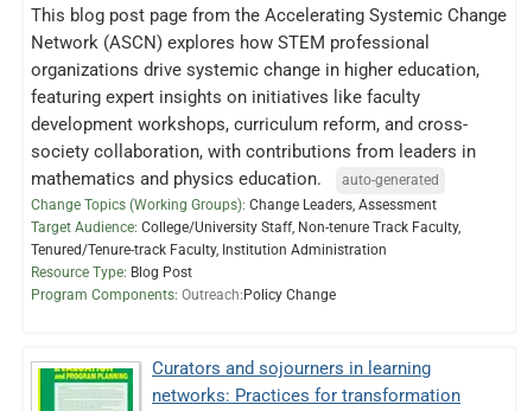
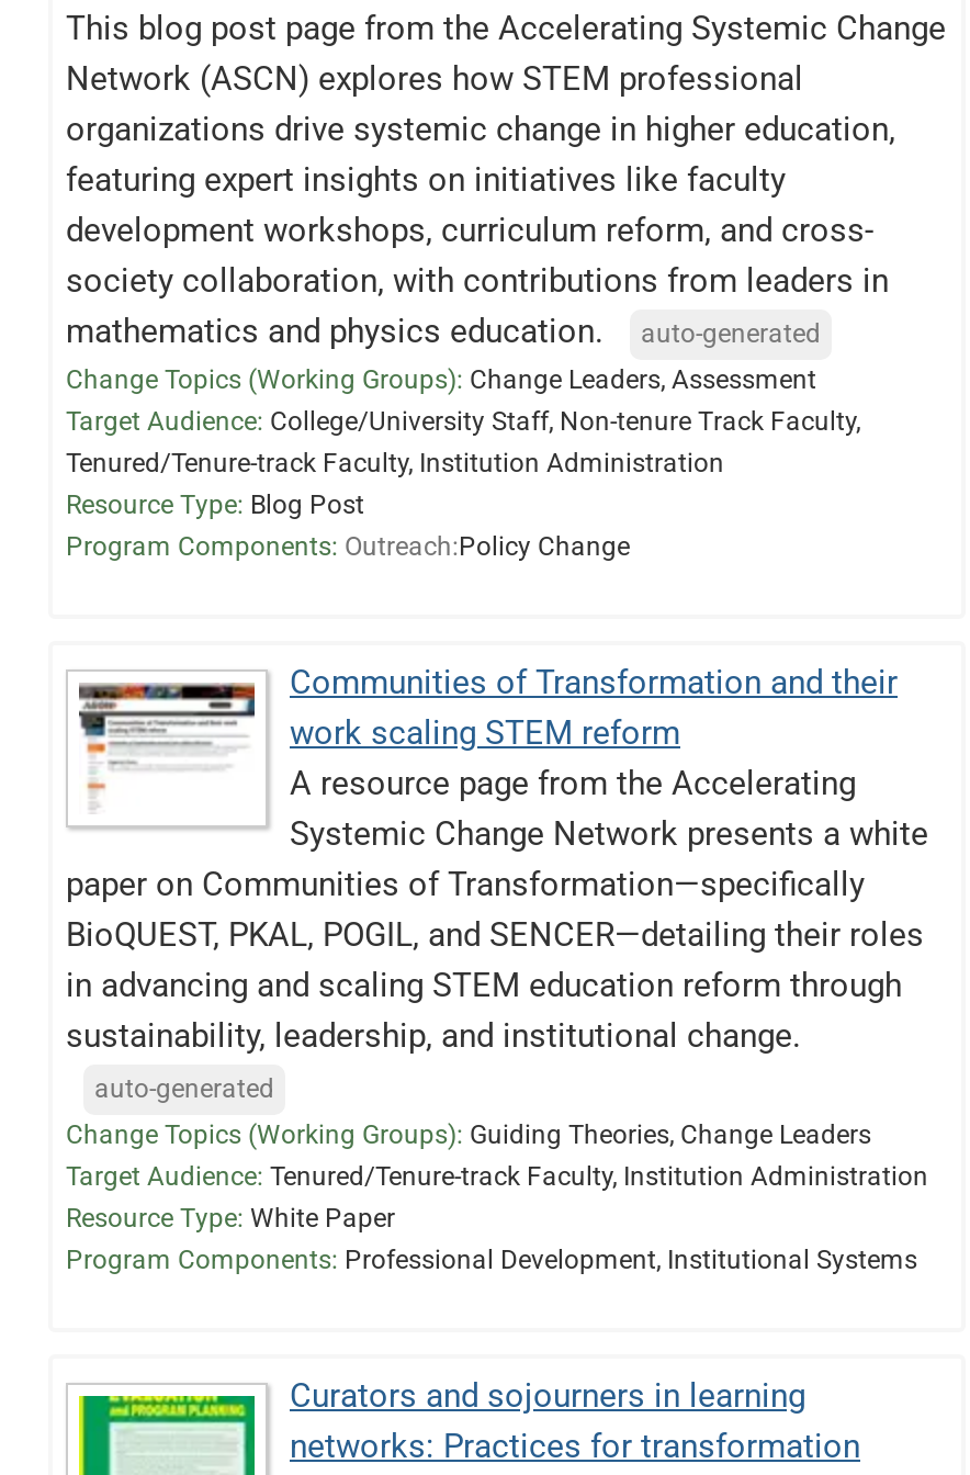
+ [image]
+ Communities of Transformation and their
+ work scaling STEM reform
+ A resource page from the Accelerating
+ Systemic Change Network presents a white
+ paper on Communities of Transformation—specifically
+ BioQUEST, PKAL, POGIL, and SENCER—detailing their roles
+ in advancing and scaling STEM education reform through
+ sustainability, leadership, and institutional change.
+ auto-generated
+ Change Topics (Working Groups): Guiding Theories, Change Leaders
+ Target Audience: Tenured/Tenure-track Faculty, Institution Administration
+ Resource Type: White Paper
+ Program Components: Professional Development, Institutional Systems
